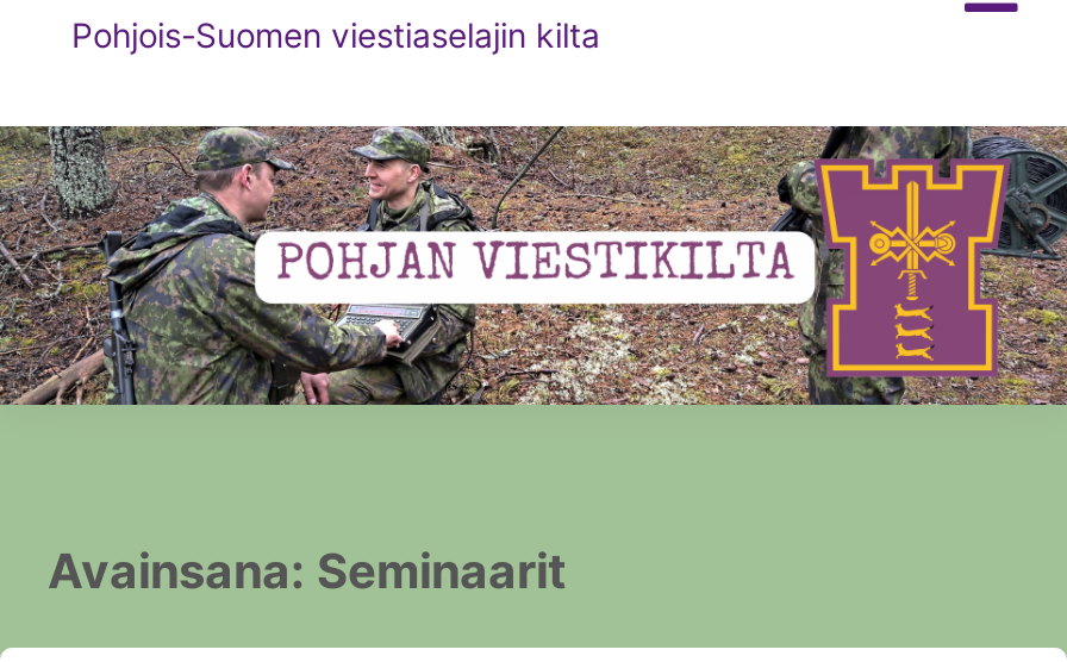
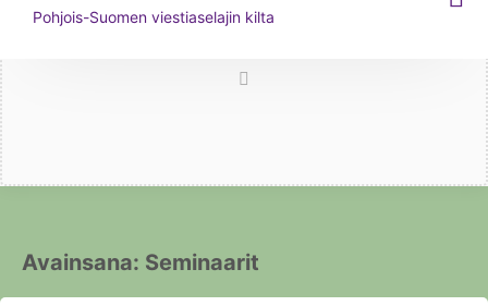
- [image]
